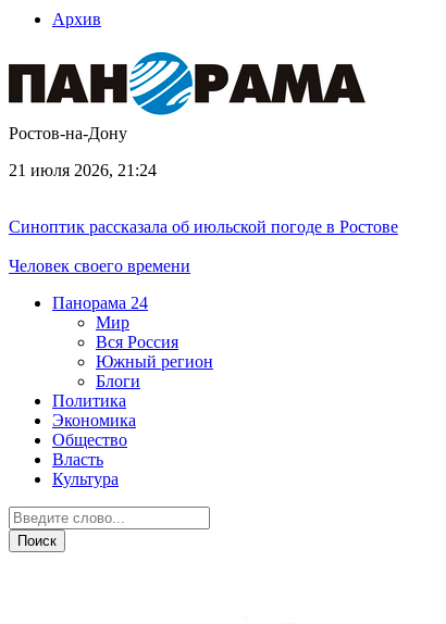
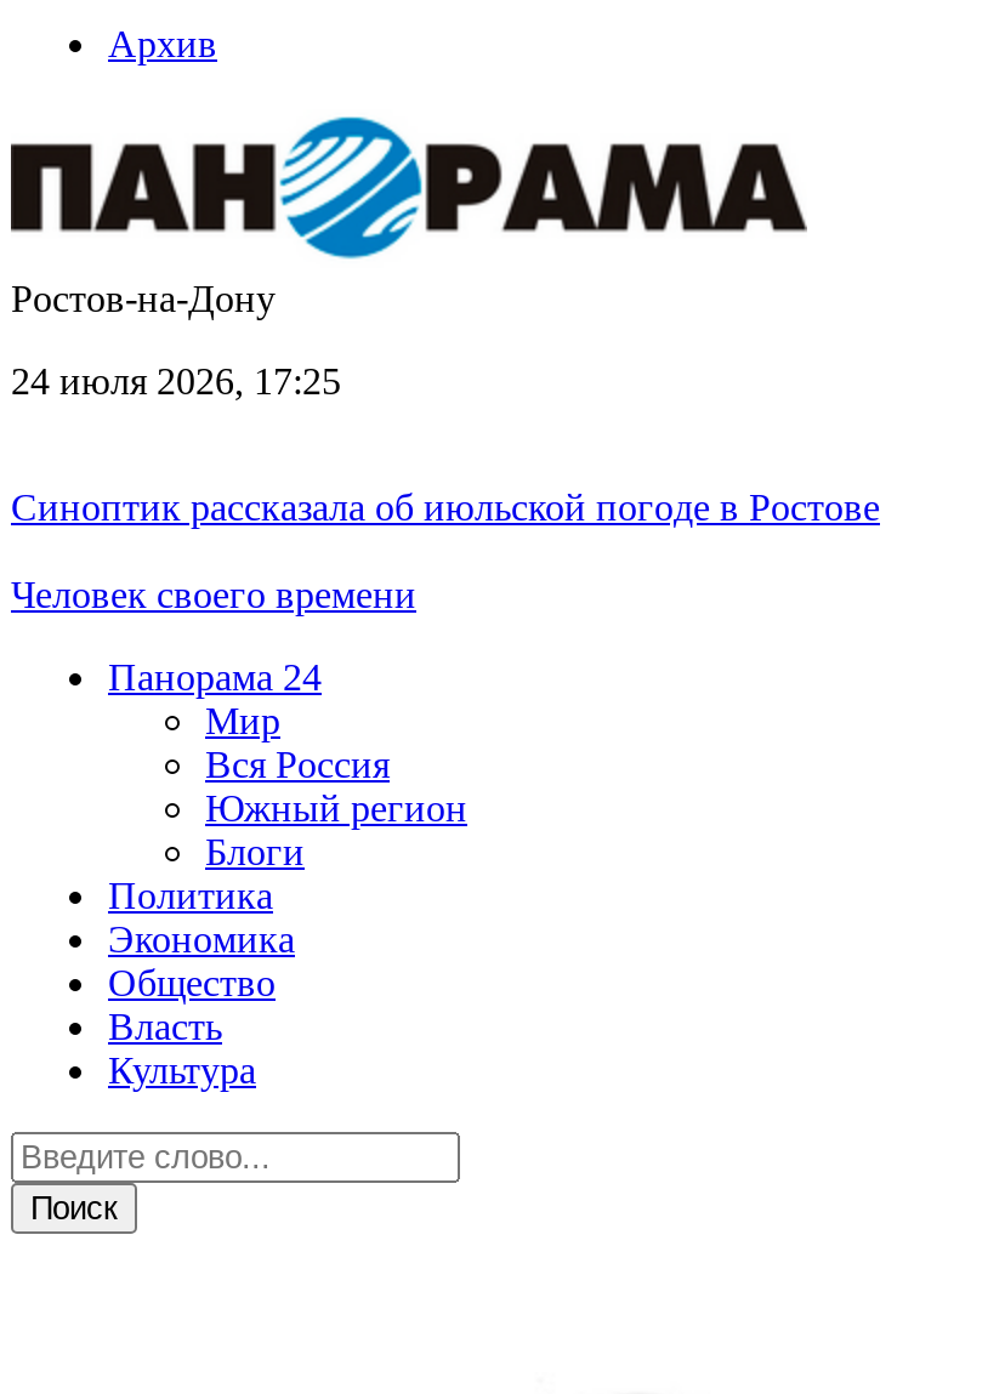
- 21 июля 2026, 21:24
+ 24 июля 2026, 17:25
